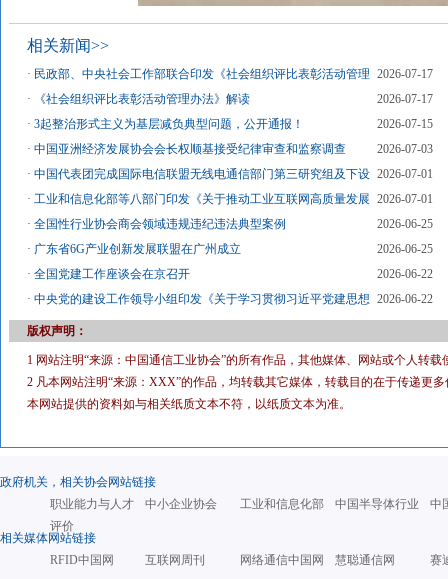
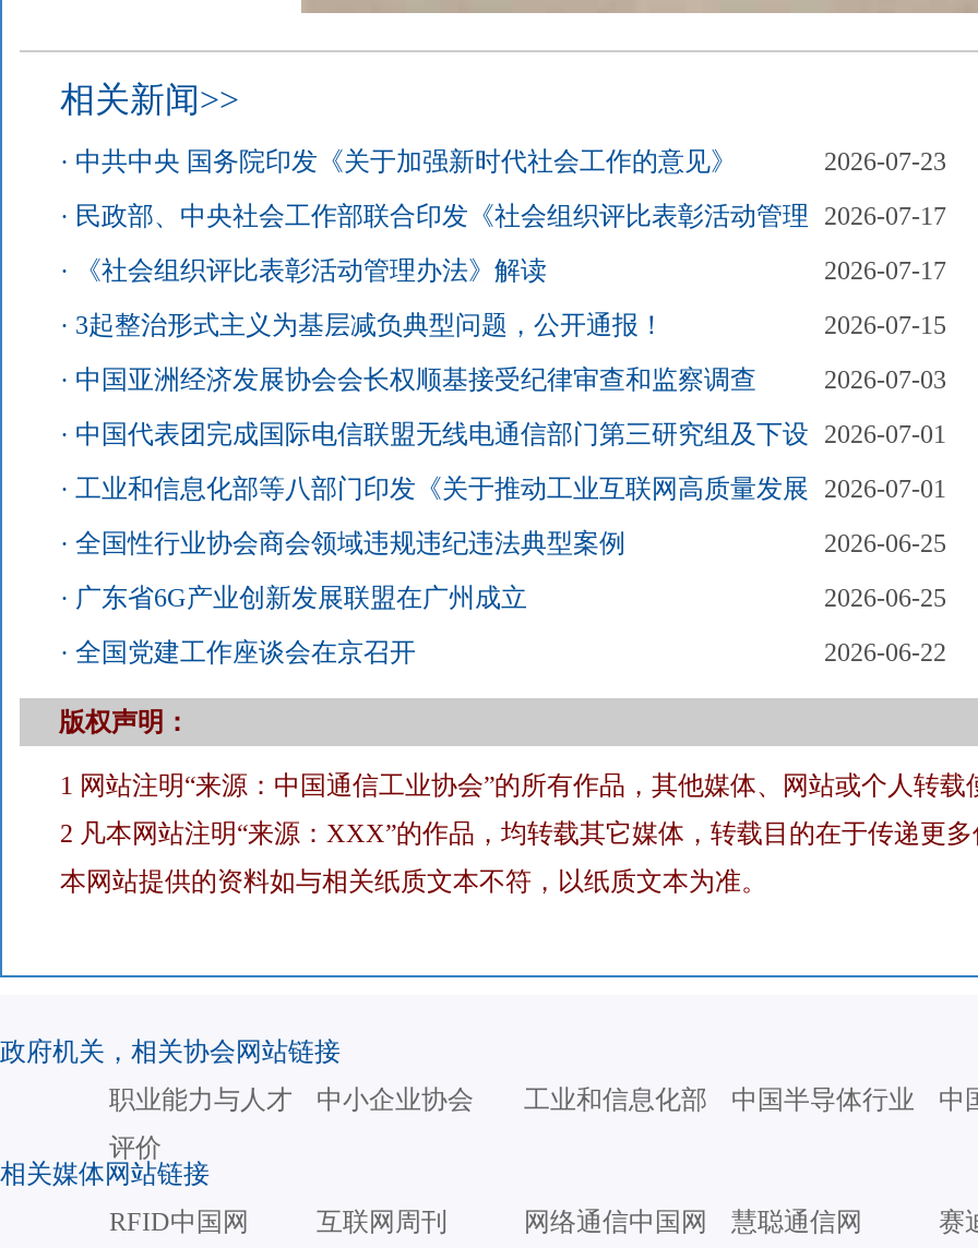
+ ·中共中央 国务院印发《关于加强新时代社会工作的意见》
+ 2026-07-23

moved down: ·民政部、中央社会工作部联合印发《社会组织评比表彰活动管理 2026-07-17 | ·《社会组织评比表彰活动管理办法》解读 | 2026-07-17 | ... | ·全国党建工作座谈会在京召开 | 2026-06-22

- ·中央党的建设工作领导小组印发《关于学习贯彻习近平党建思想 2026-06-22
